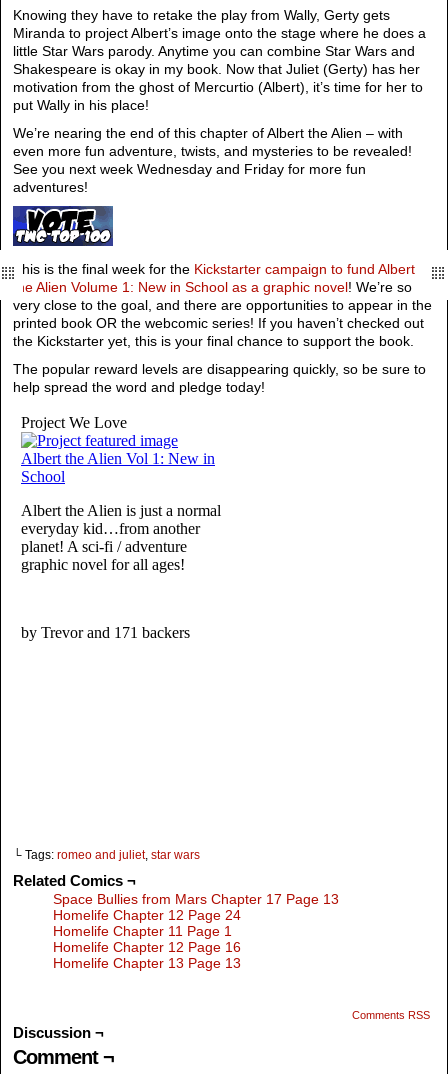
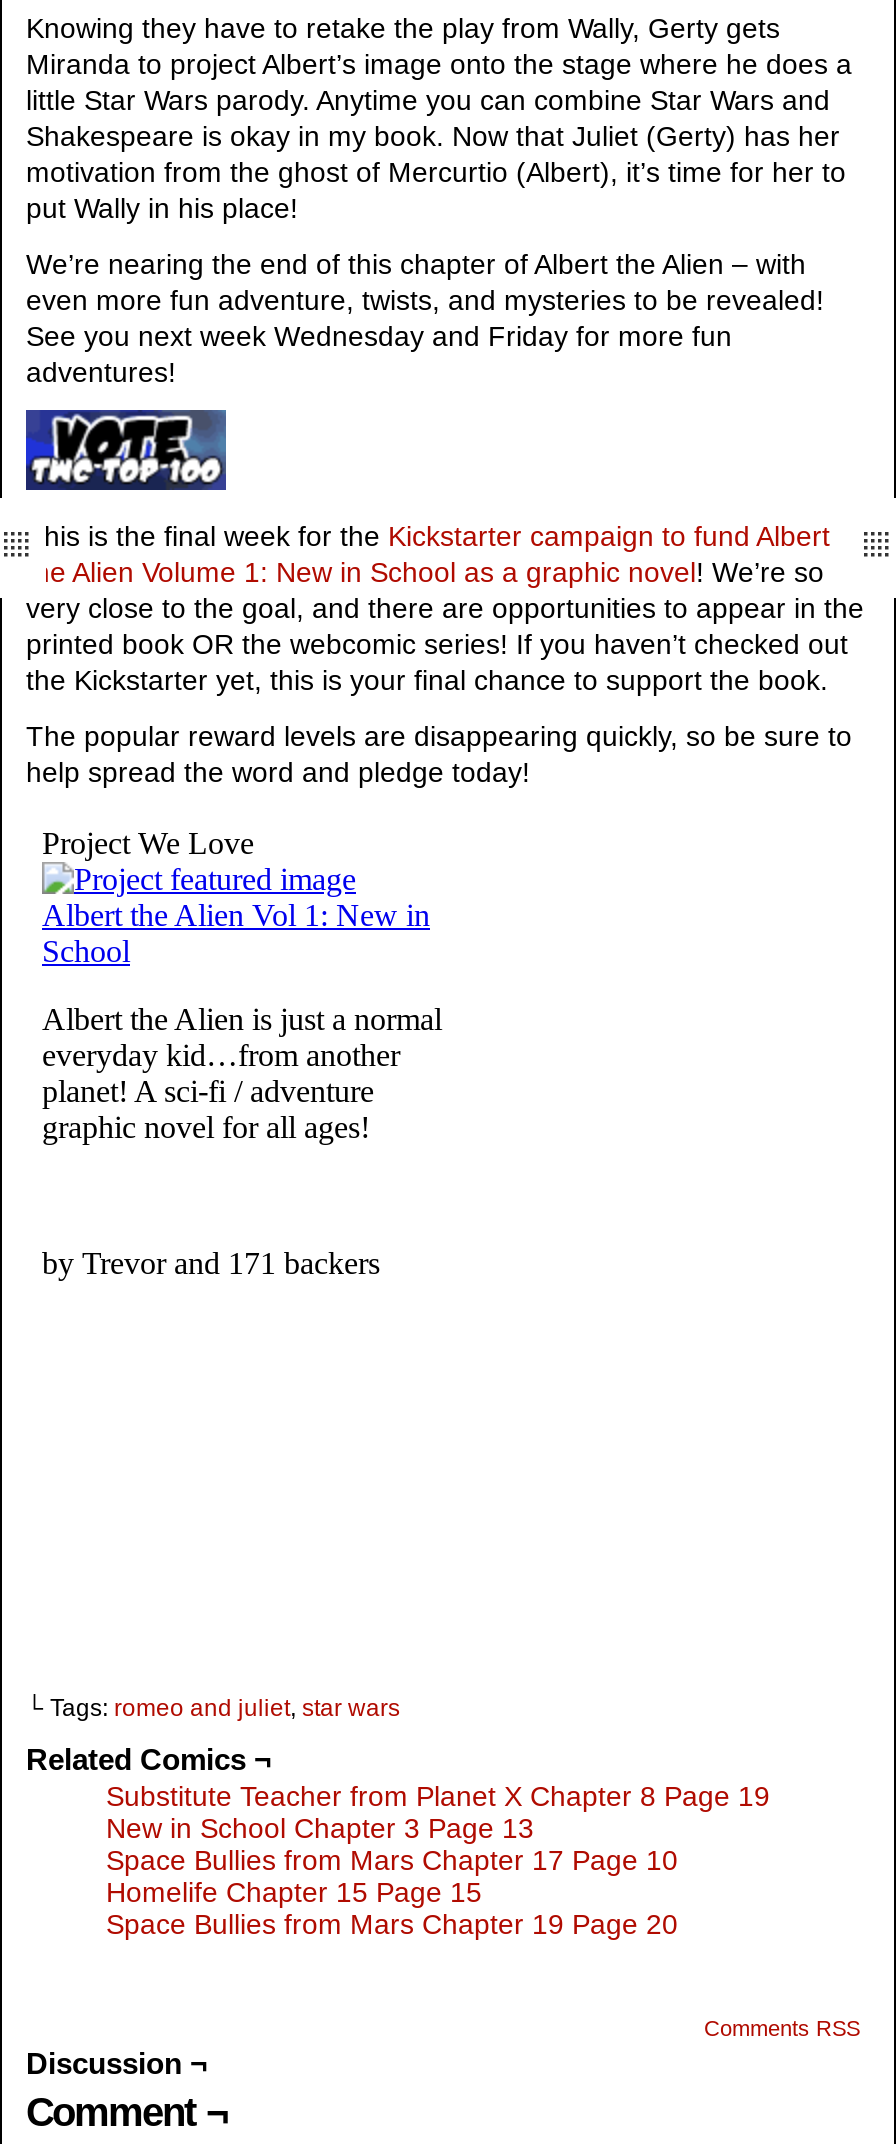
- Space Bullies from Mars Chapter 17 Page 13
- Homelife Chapter 12 Page 24
- Homelife Chapter 11 Page 1
- Homelife Chapter 12 Page 16
- Homelife Chapter 13 Page 13
+ Substitute Teacher from Planet X Chapter 8 Page 19
+ New in School Chapter 3 Page 13
+ Space Bullies from Mars Chapter 17 Page 10
+ Homelife Chapter 15 Page 15
+ Space Bullies from Mars Chapter 19 Page 20
